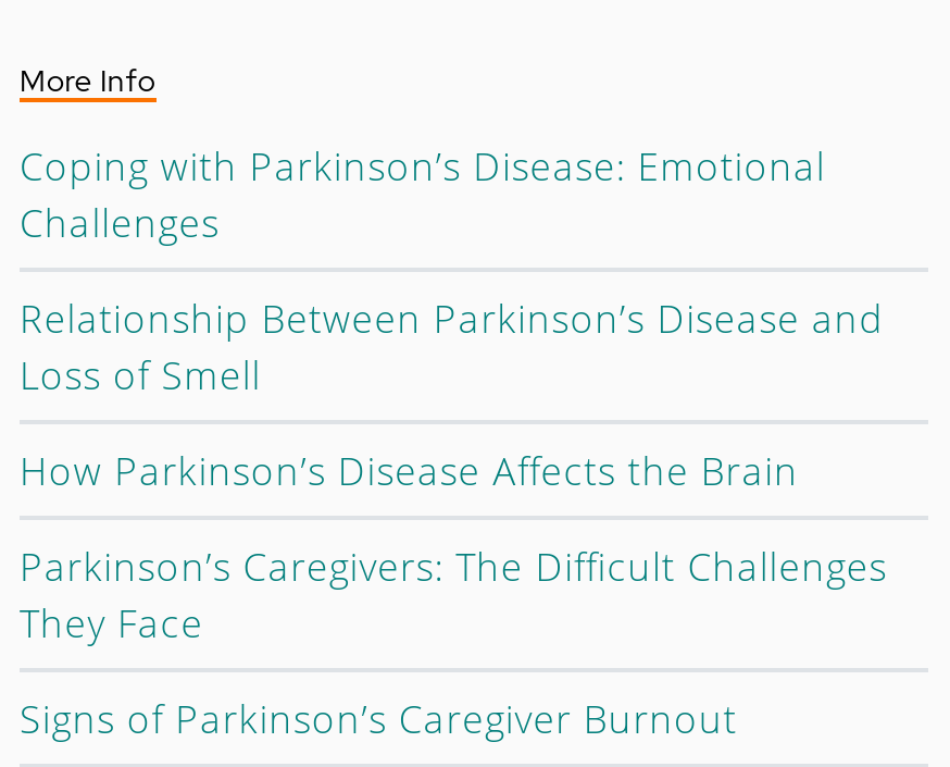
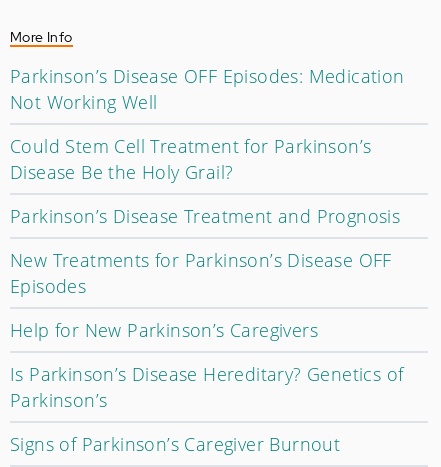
- Coping with Parkinson’s Disease: Emotional
- Challenges
- Relationship Between Parkinson’s Disease and
- Loss of Smell
- How Parkinson’s Disease Affects the Brain
- Parkinson’s Caregivers: The Difficult Challenges
- They Face
+ Parkinson’s Disease OFF Episodes: Medication
+ Not Working Well
+ Could Stem Cell Treatment for Parkinson’s
+ Disease Be the Holy Grail?
+ Parkinson’s Disease Treatment and Prognosis
+ New Treatments for Parkinson’s Disease OFF
+ Episodes
+ Help for New Parkinson’s Caregivers
+ Is Parkinson’s Disease Hereditary? Genetics of
+ Parkinson’s
